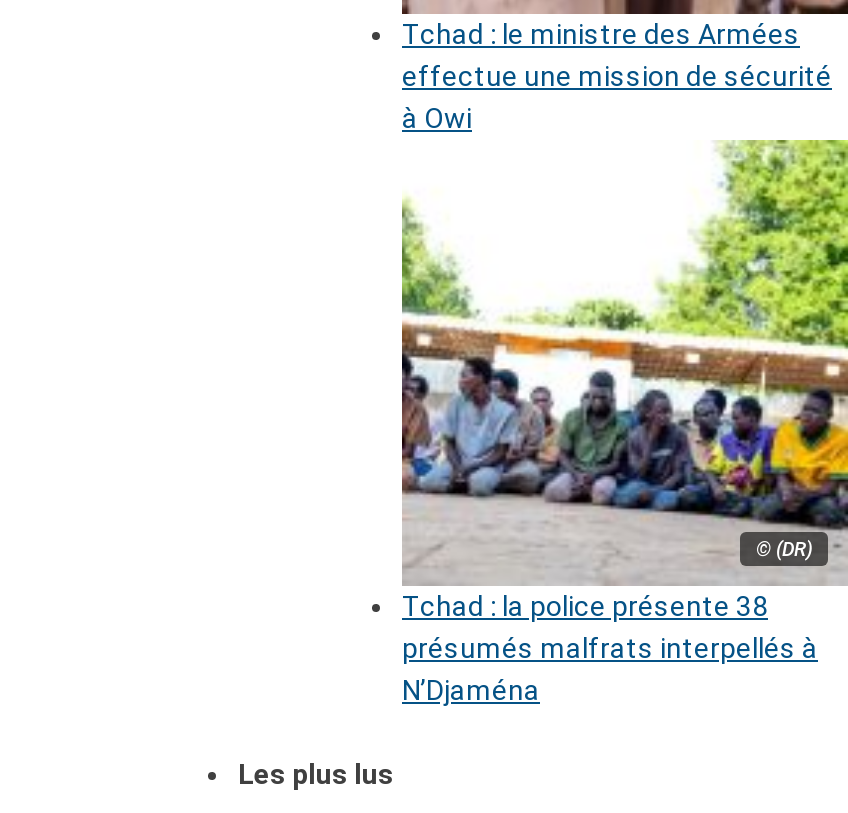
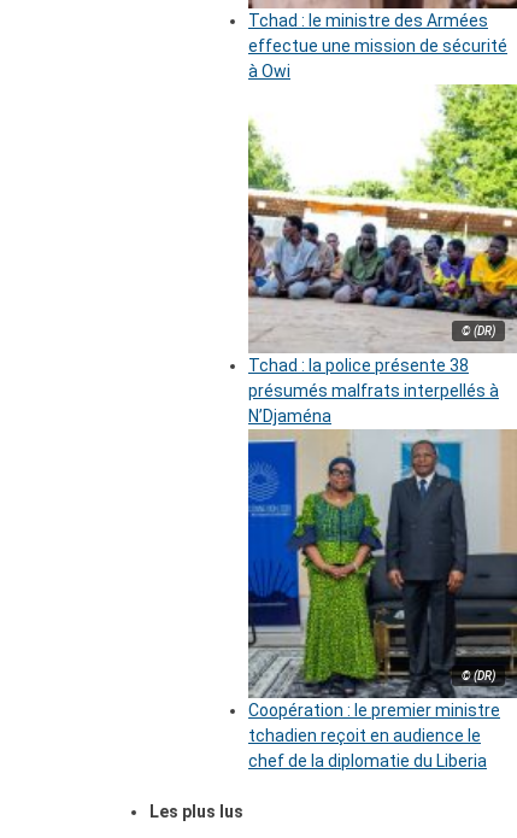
+ [image]
+ © (DR)
+ Coopération : le premier ministre
+ tchadien reçoit en audience le
+ chef de la diplomatie du Liberia
